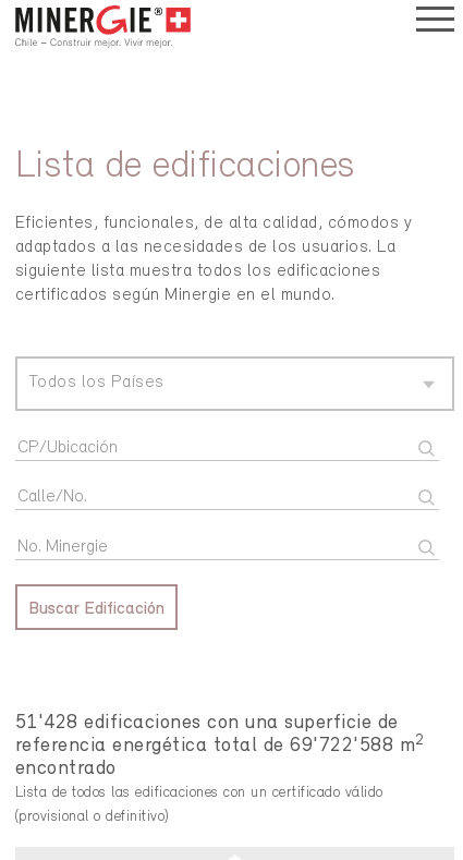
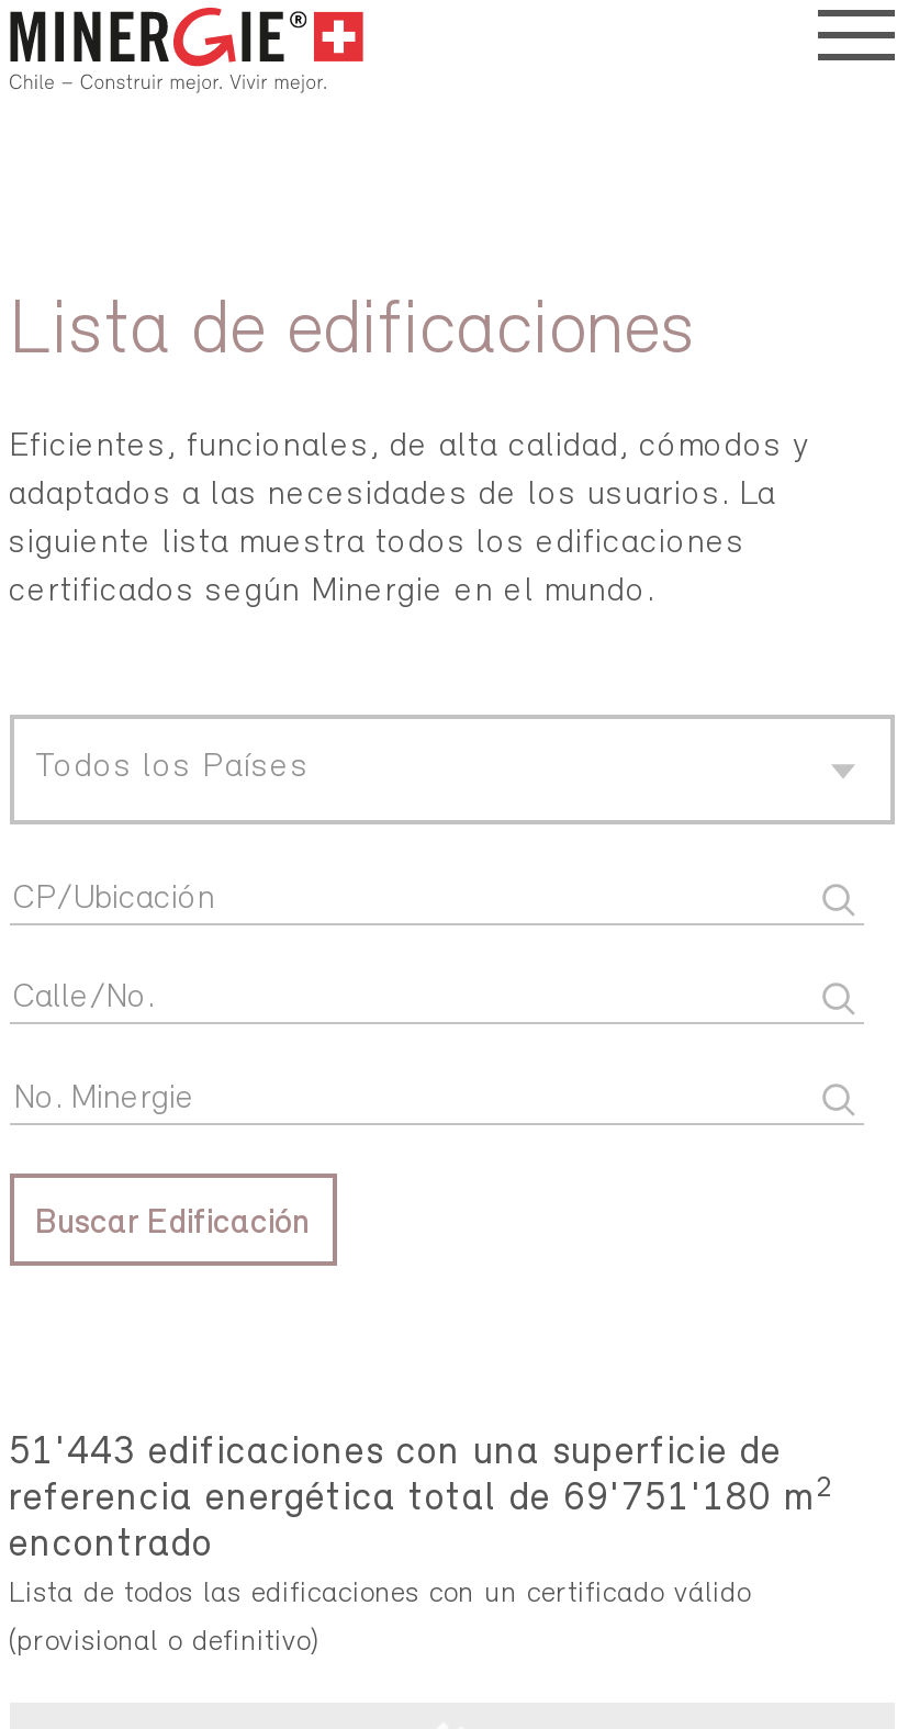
- 51'428 edificaciones con una superficie de
+ 51'443 edificaciones con una superficie de

- referencia energética total de 69'722'588 m2
+ referencia energética total de 69'751'180 m2
